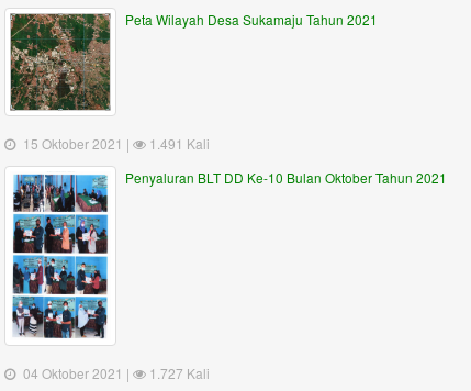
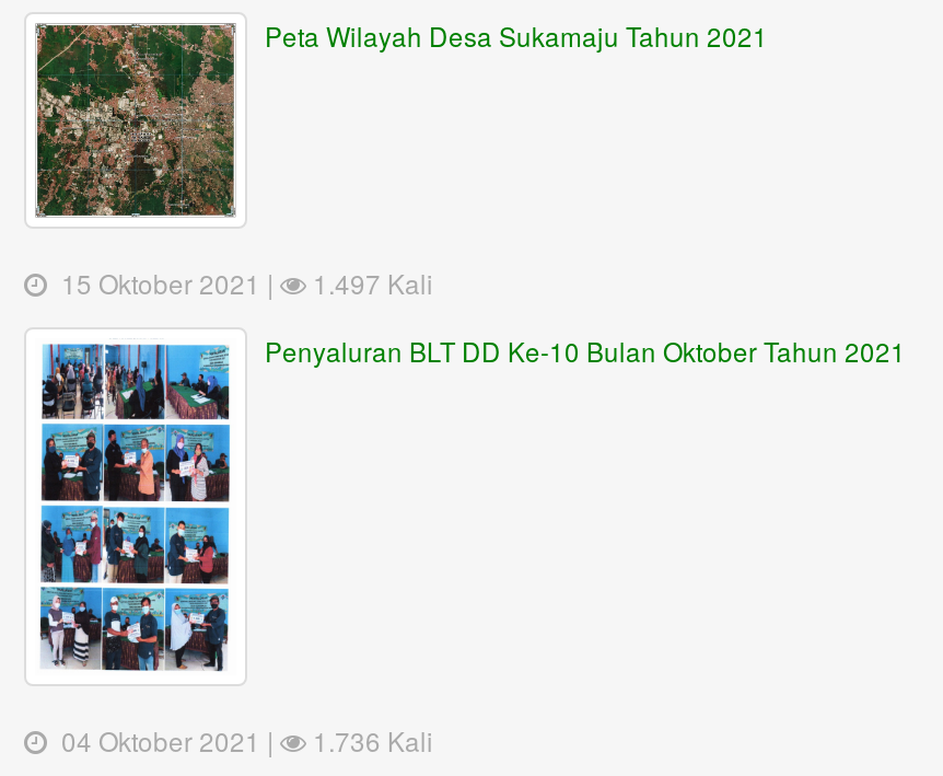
- 1.491 Kali
+ 1.497 Kali

- 1.727 Kali
+ 1.736 Kali
